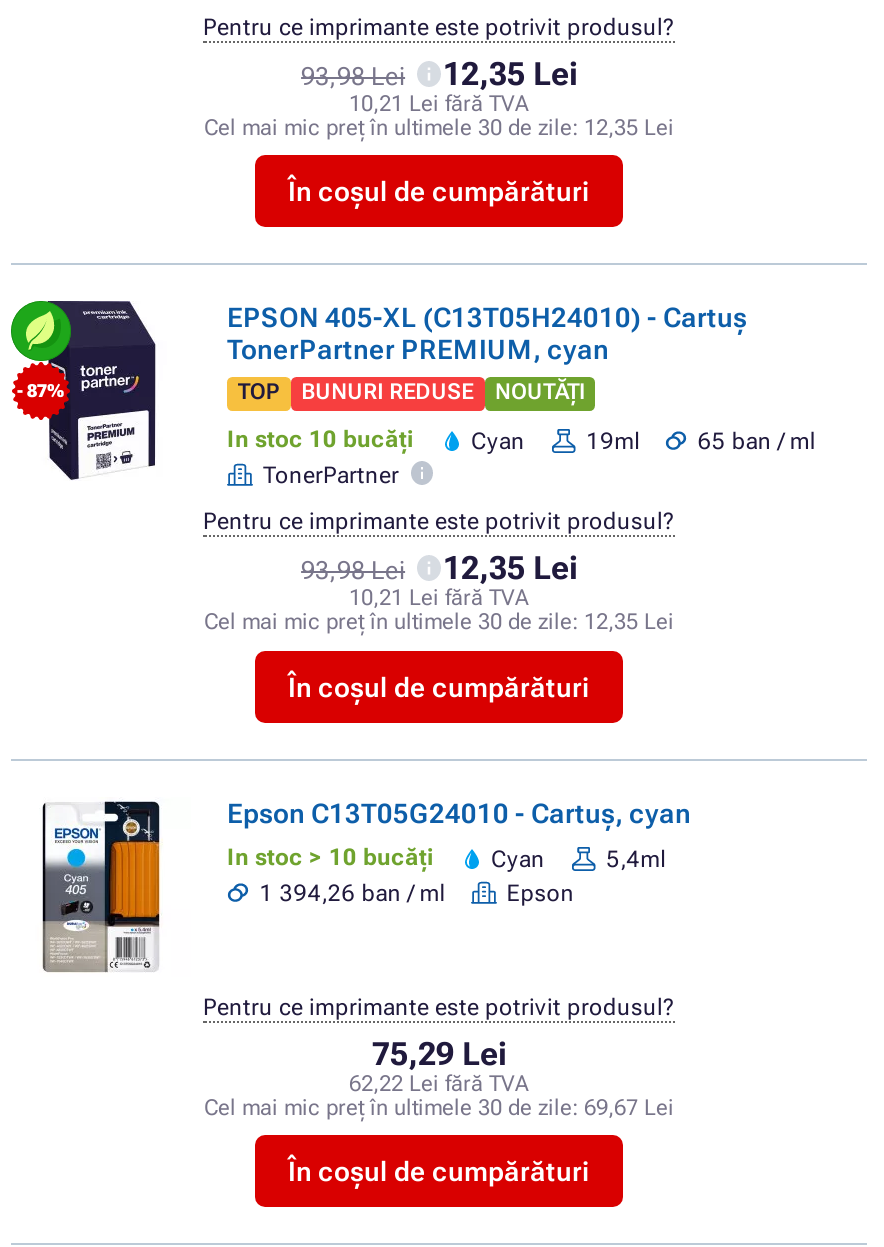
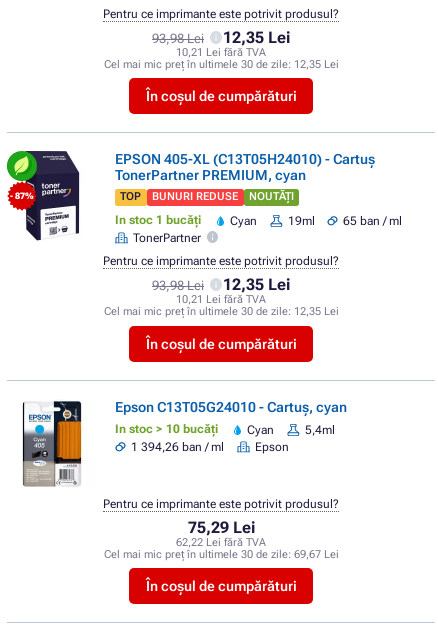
- In stoc 10 bucăți
+ In stoc 1 bucăți
